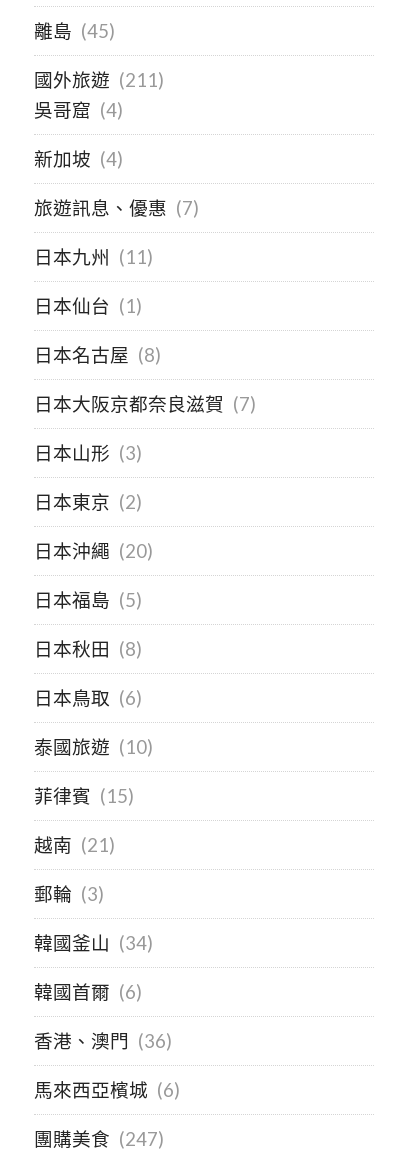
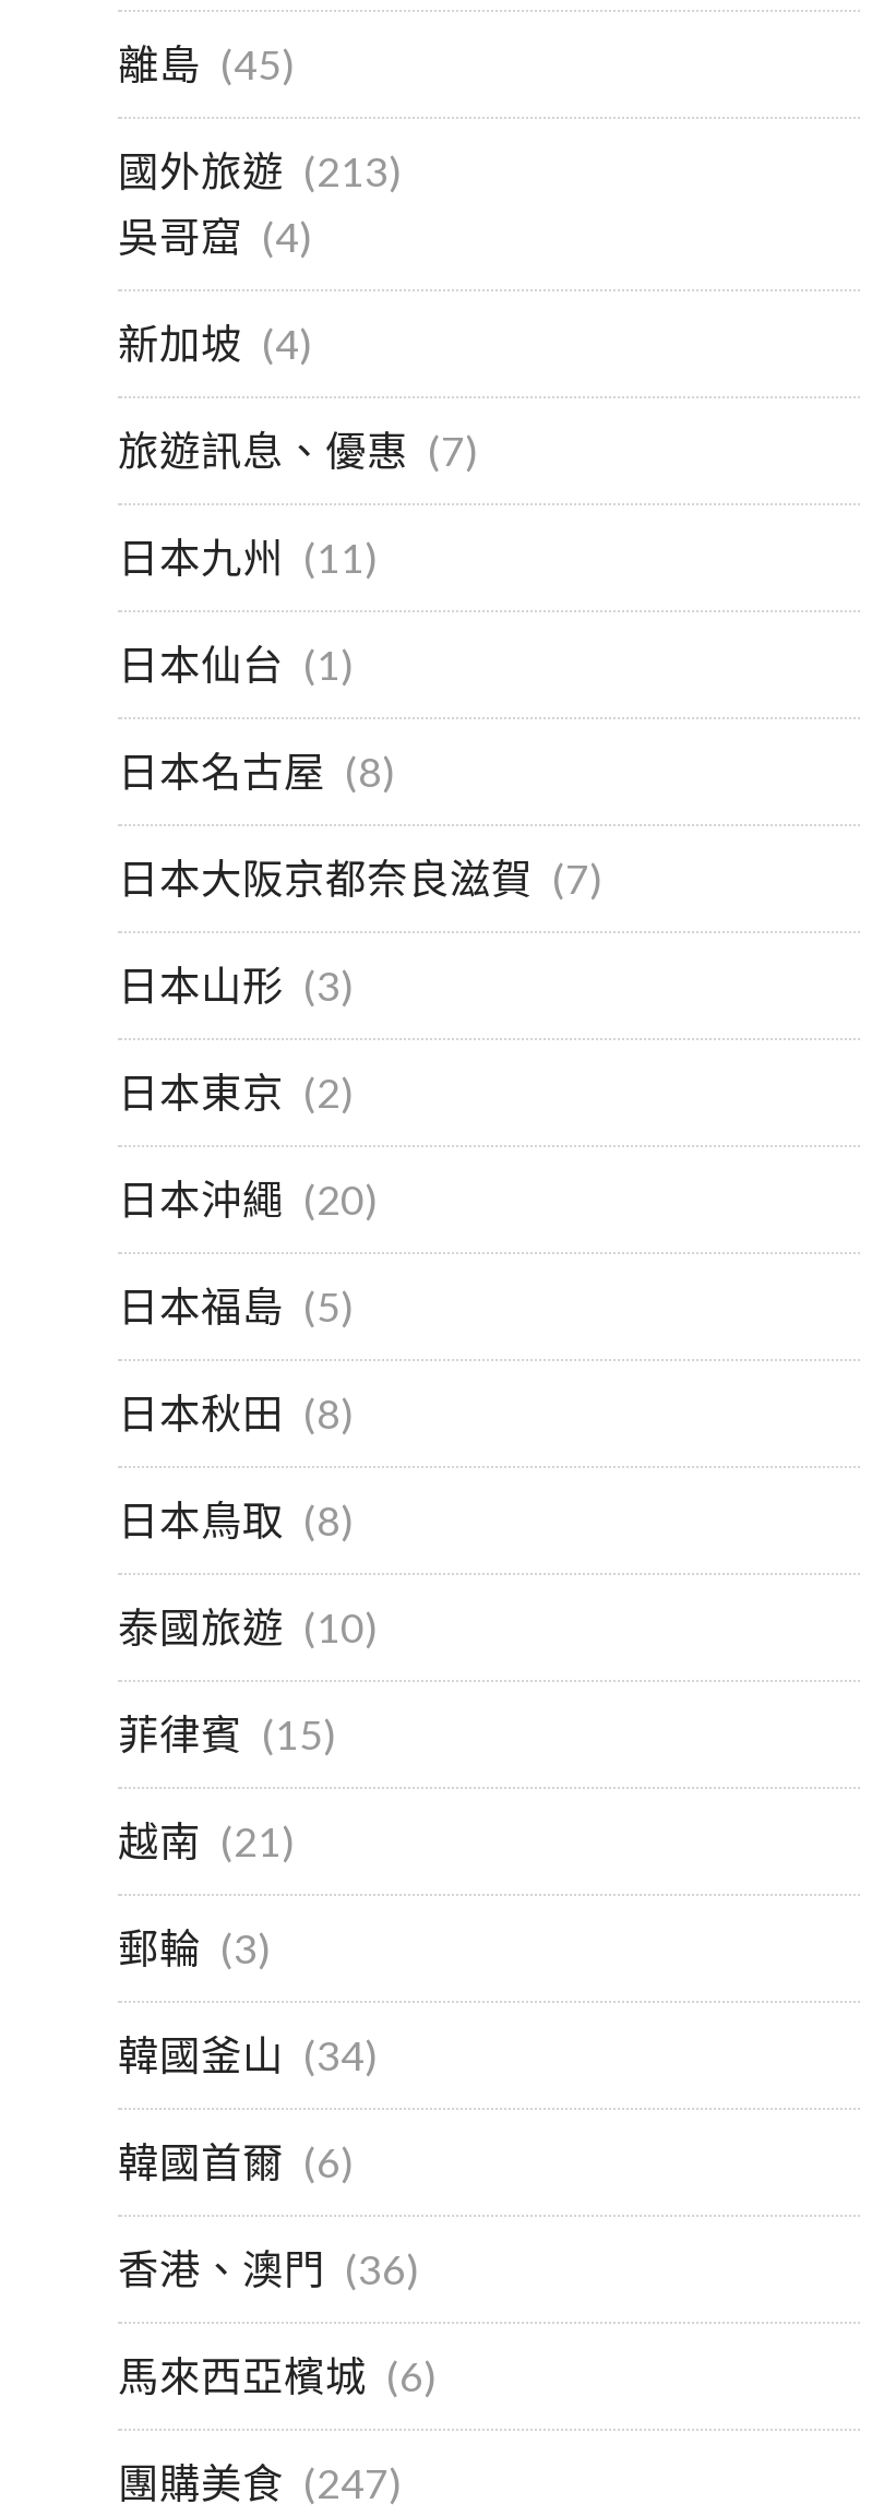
- 國外旅遊 (211)
+ 國外旅遊 (213)

- 日本鳥取 (6)
+ 日本鳥取 (8)
